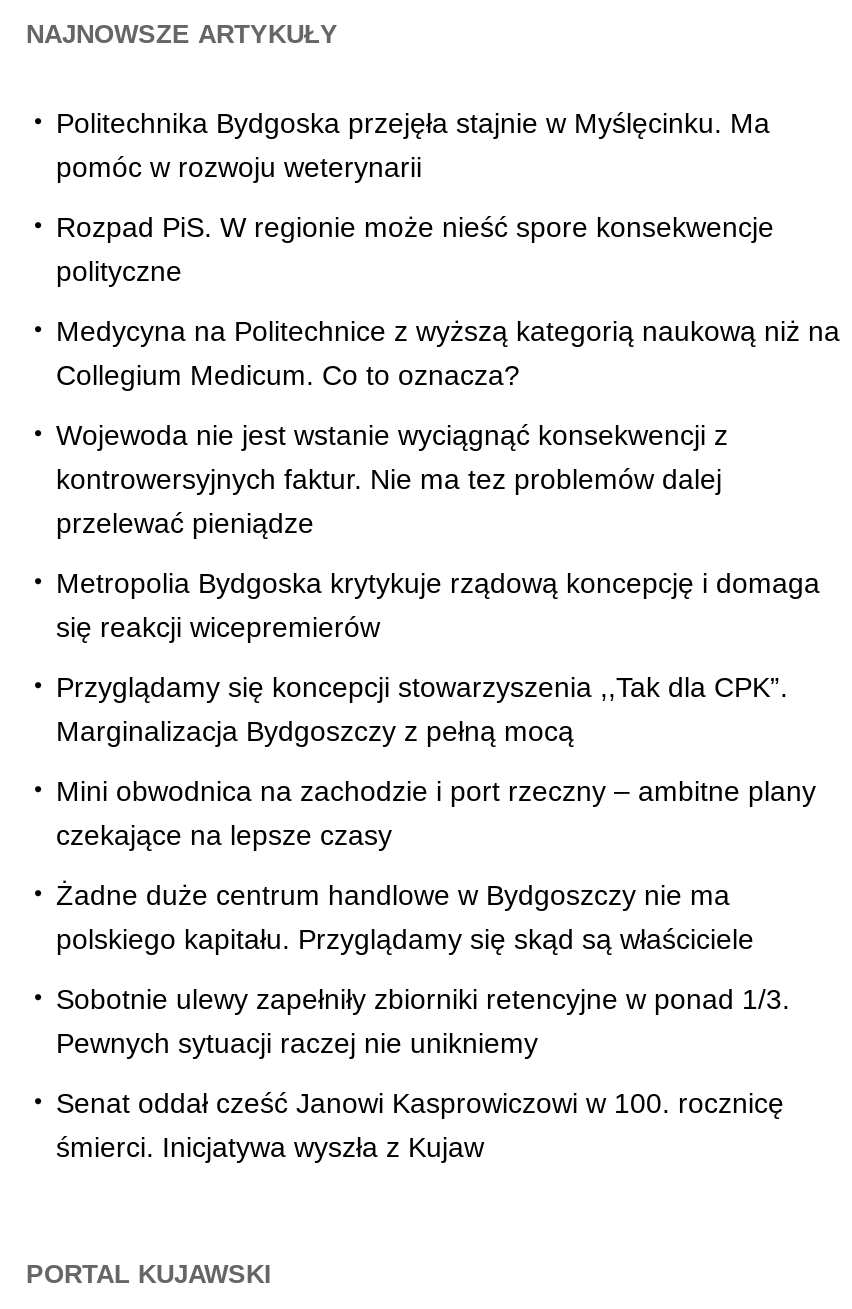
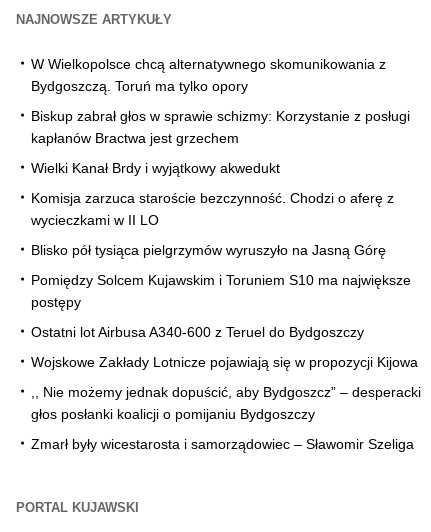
- Politechnika Bydgoska przejęła stajnie w Myślęcinku. Ma
- pomóc w rozwoju weterynarii
+ W Wielkopolsce chcą alternatywnego skomunikowania z
+ Bydgoszczą. Toruń ma tylko opory

- Rozpad PiS. W regionie może nieść spore konsekwencje
- polityczne
+ Biskup zabrał głos w sprawie schizmy: Korzystanie z posługi
+ kapłanów Bractwa jest grzechem

- Medycyna na Politechnice z wyższą kategorią naukową niż na
- Collegium Medicum. Co to oznacza?
+ Wielki Kanał Brdy i wyjątkowy akwedukt

- Wojewoda nie jest wstanie wyciągnąć konsekwencji z
- kontrowersyjnych faktur. Nie ma tez problemów dalej
- przelewać pieniądze
+ Komisja zarzuca staroście bezczynność. Chodzi o aferę z
+ wycieczkami w II LO

- Metropolia Bydgoska krytykuje rządową koncepcję i domaga
- się reakcji wicepremierów
+ Blisko pół tysiąca pielgrzymów wyruszyło na Jasną Górę

- Przyglądamy się koncepcji stowarzyszenia ,,Tak dla CPK”.
- Marginalizacja Bydgoszczy z pełną mocą
+ Pomiędzy Solcem Kujawskim i Toruniem S10 ma największe
+ postępy

- Mini obwodnica na zachodzie i port rzeczny – ambitne plany
- czekające na lepsze czasy
+ Ostatni lot Airbusa A340-600 z Teruel do Bydgoszczy

- Żadne duże centrum handlowe w Bydgoszczy nie ma
- polskiego kapitału. Przyglądamy się skąd są właściciele
+ Wojskowe Zakłady Lotnicze pojawiają się w propozycji Kijowa

- Sobotnie ulewy zapełniły zbiorniki retencyjne w ponad 1/3.
- Pewnych sytuacji raczej nie unikniemy
+ ,, Nie możemy jednak dopuścić, aby Bydgoszcz” – desperacki
+ głos posłanki koalicji o pomijaniu Bydgoszczy

- Senat oddał cześć Janowi Kasprowiczowi w 100. rocznicę
- śmierci. Inicjatywa wyszła z Kujaw
+ Zmarł były wicestarosta i samorządowiec – Sławomir Szeliga
